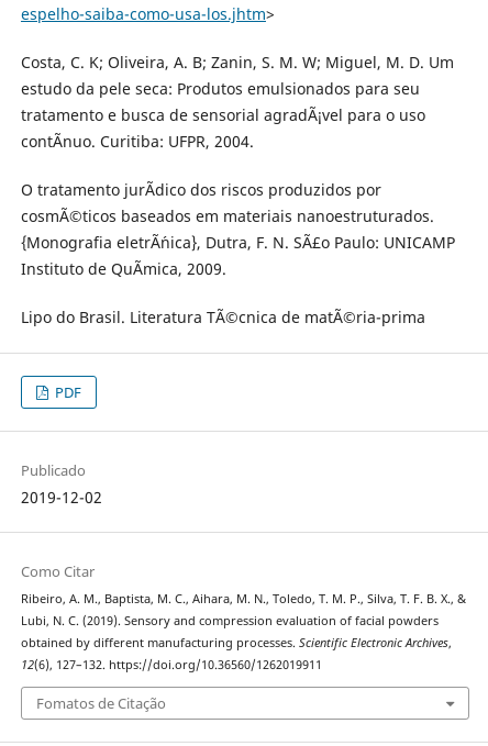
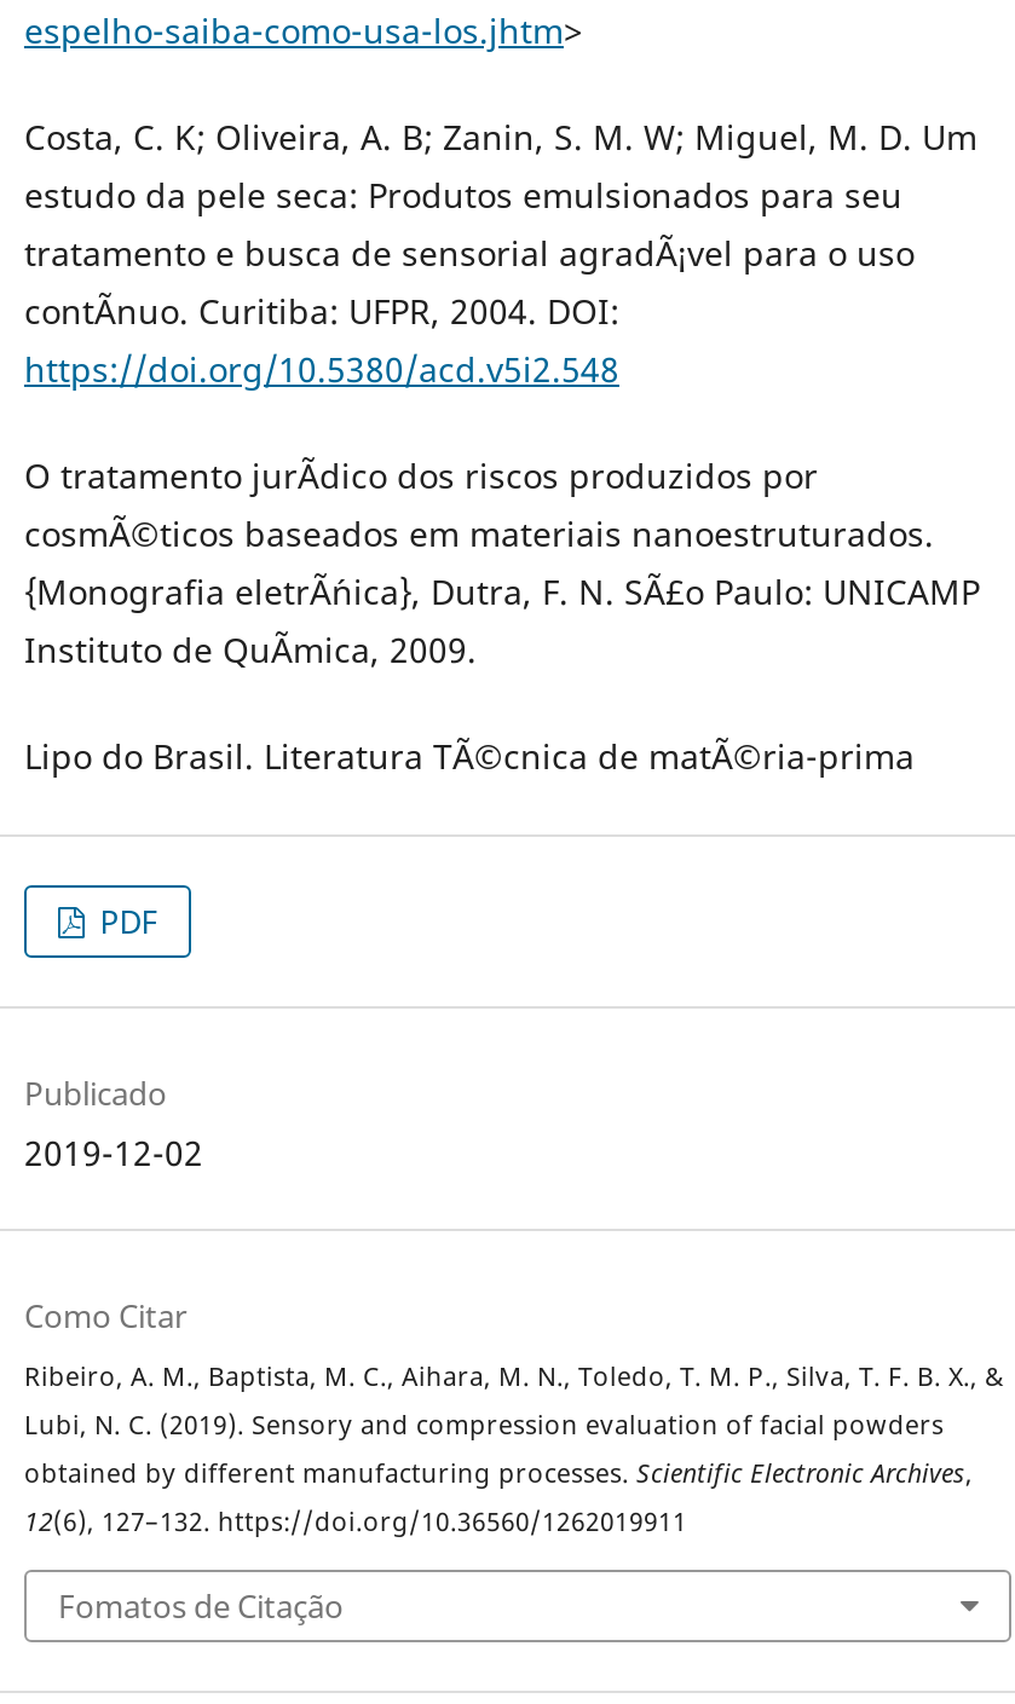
- contÃnuo. Curitiba: UFPR, 2004.
+ contÃnuo. Curitiba: UFPR, 2004. DOI:
+ https://doi.org/10.5380/acd.v5i2.548
